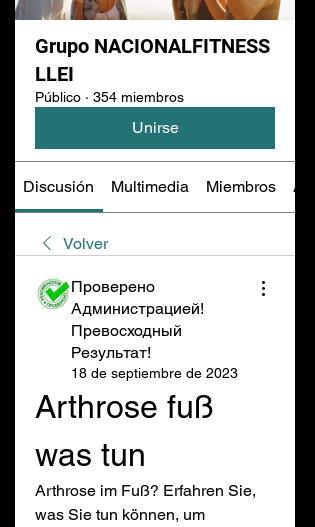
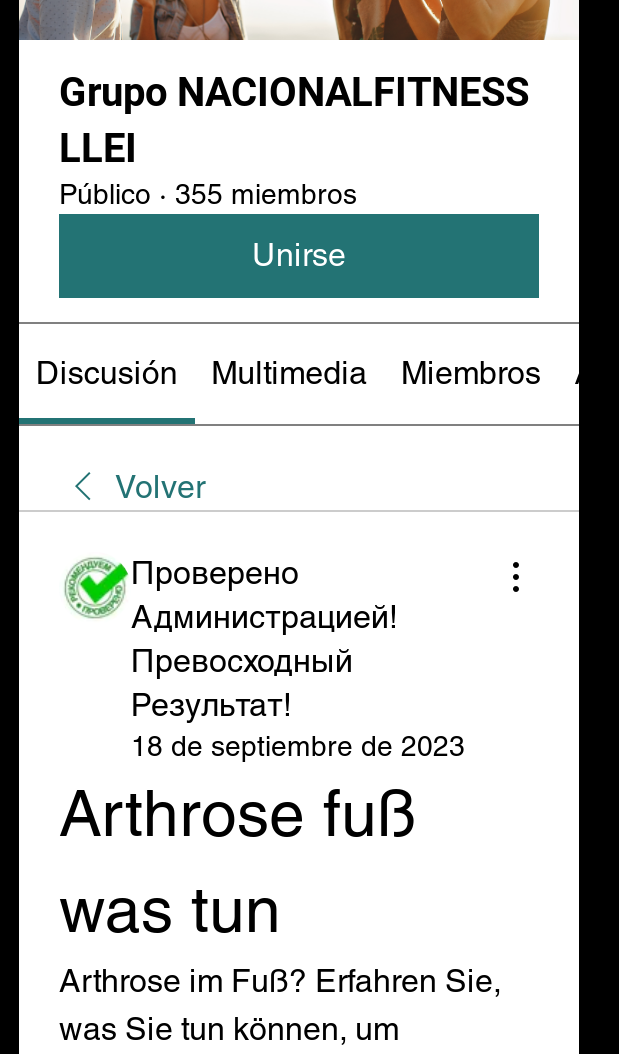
- Público · 354 miembros
+ Público · 355 miembros
